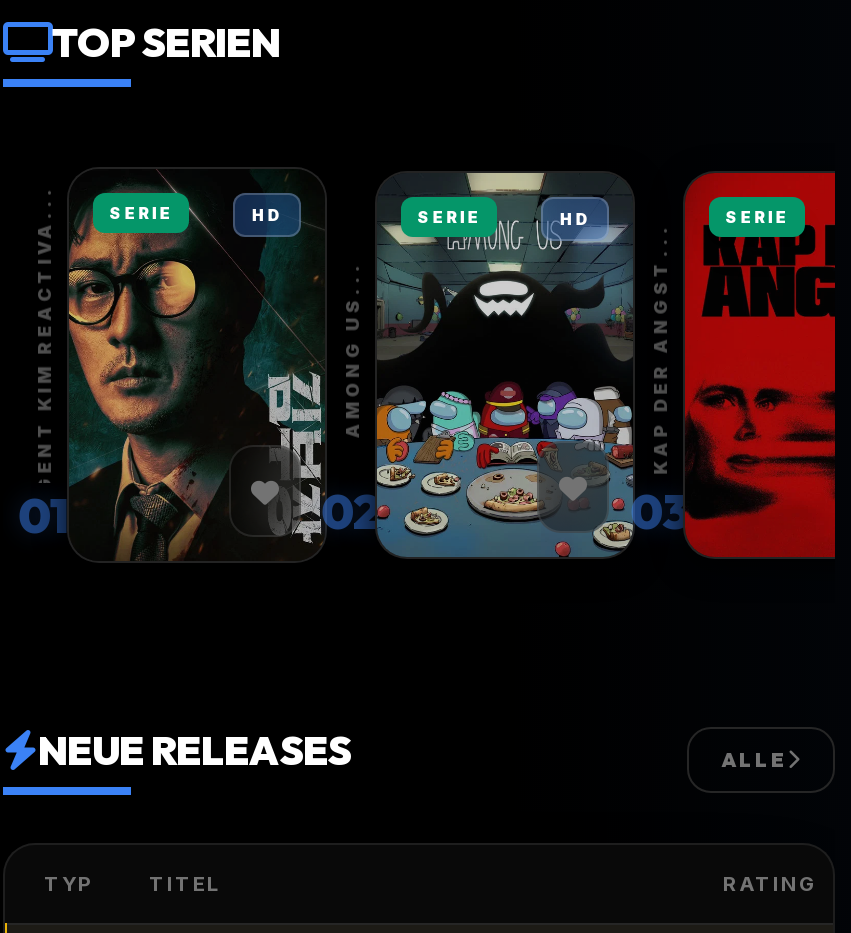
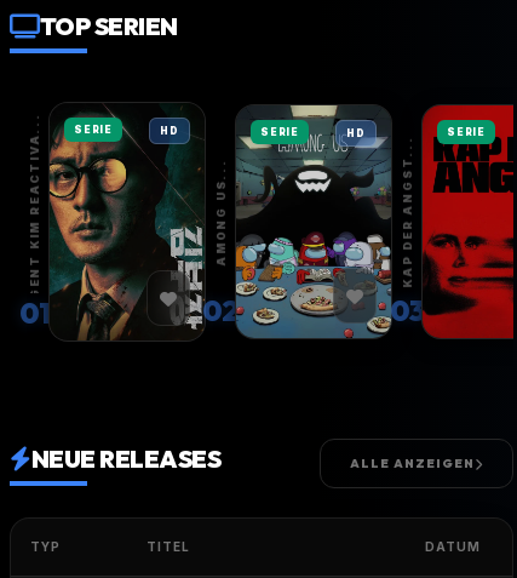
- ALLE
+ ALLE ANZEIGEN

- RATING
+ DATUM
